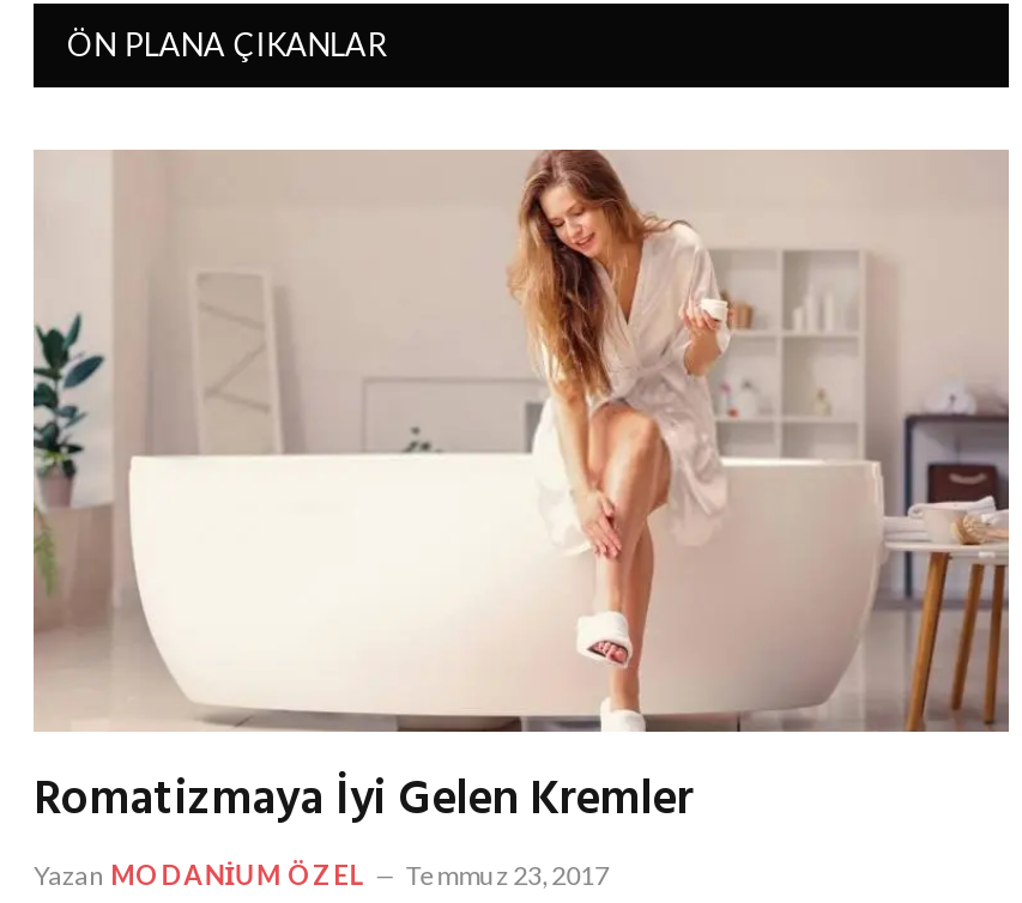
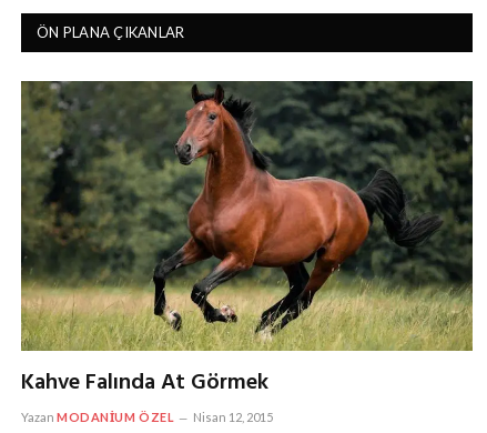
- [image]
- Romatizmaya İyi Gelen Kremler
+ [image]
+ Kahve Falında At Görmek

- Yazan MODANIUM ÖZEL Temmuz 23, 2017
+ Yazan MODANIUM ÖZEL Nisan 12, 2015
